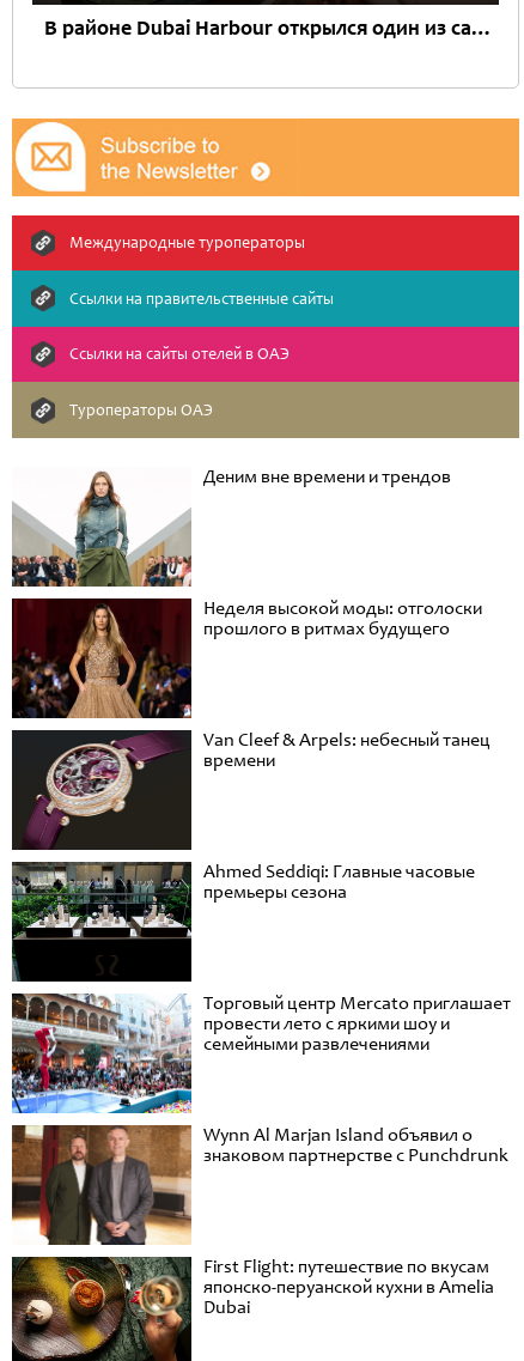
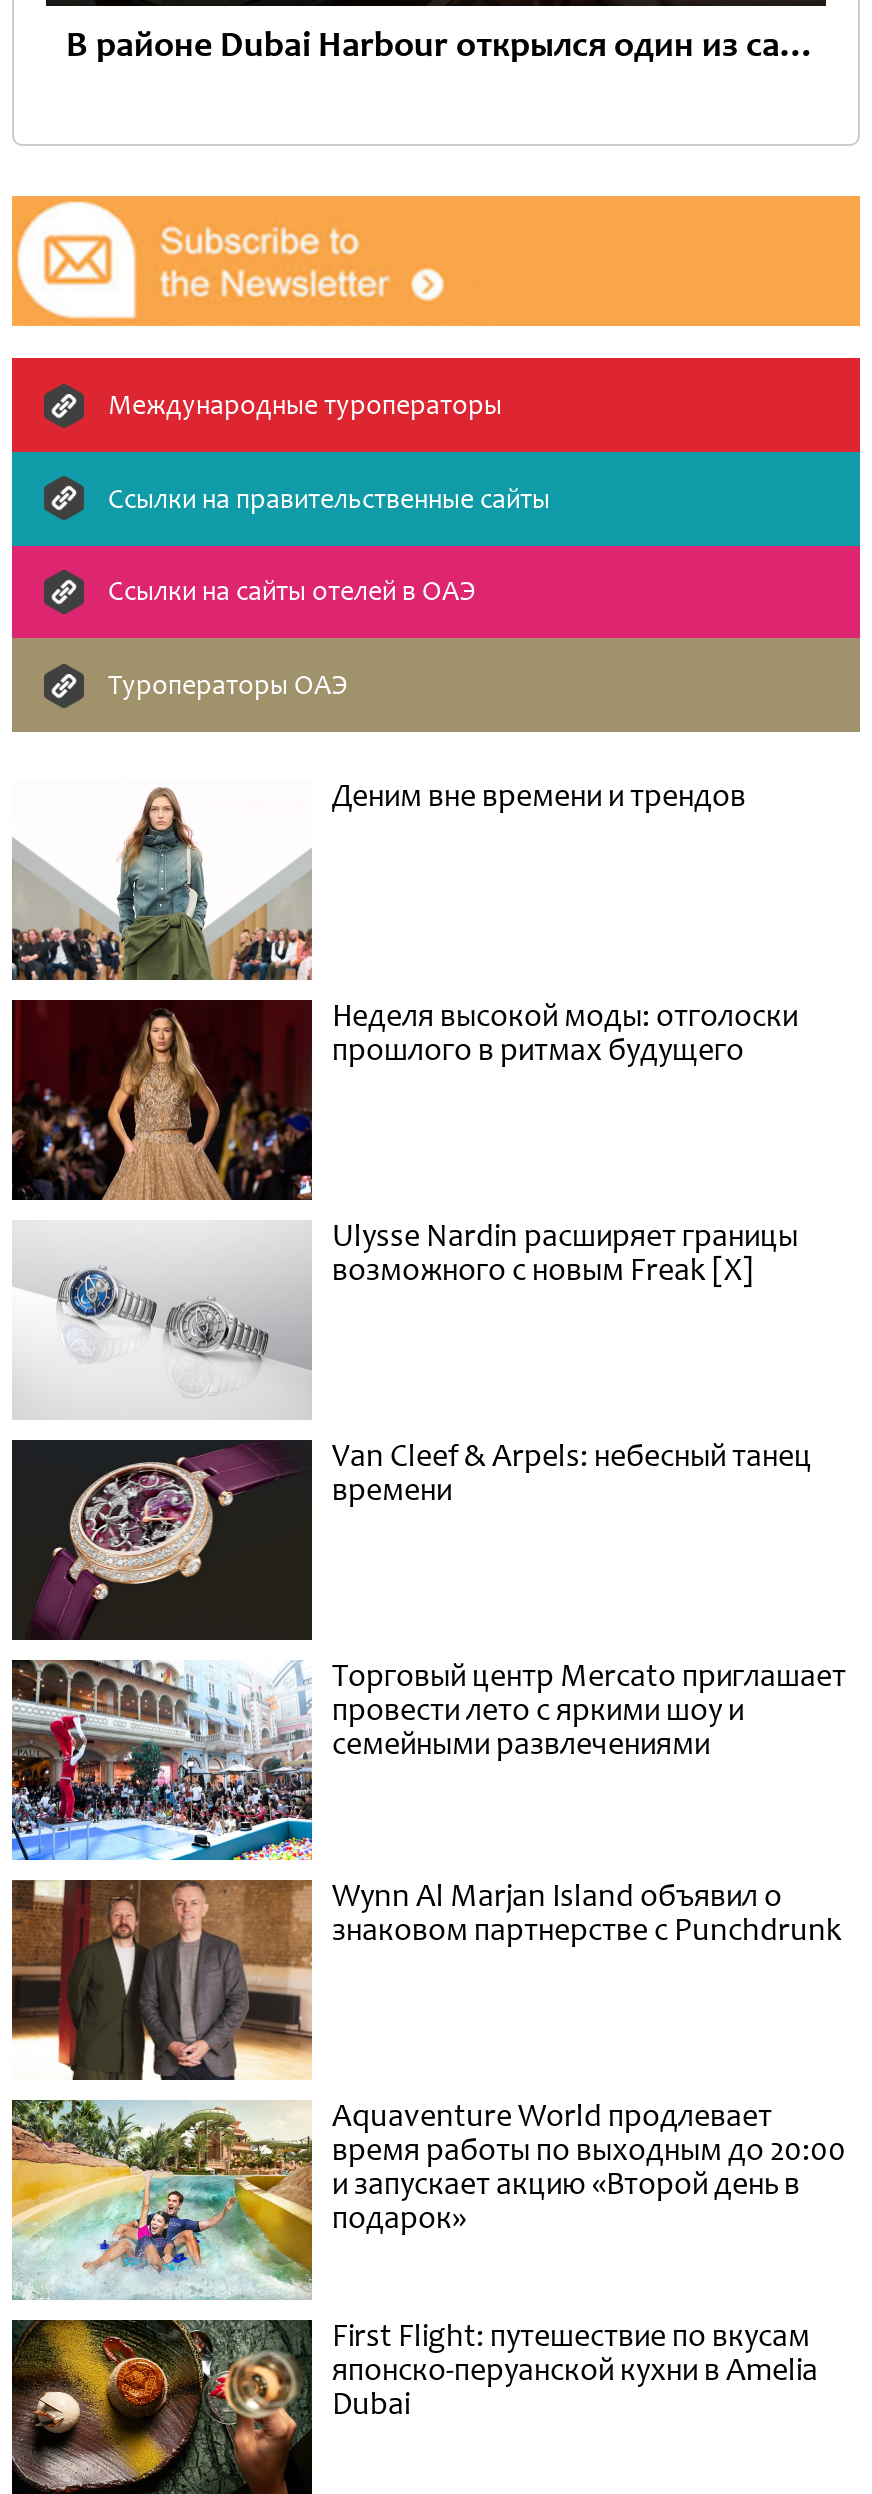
+ [image]
+ Ulysse Nardin расширяет границы
+ возможного с новым Freak [X]

- [image]
- Ahmed Seddiqi: Главные часовые
- премьеры сезона

+ [image]
+ Aquaventure World продлевает
+ время работы по выходным до 20:00
+ и запускает акцию «Второй день в
+ подарок»
